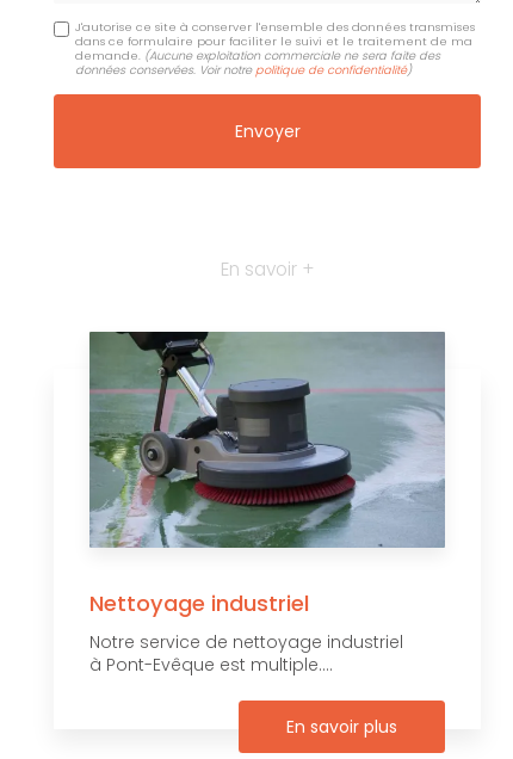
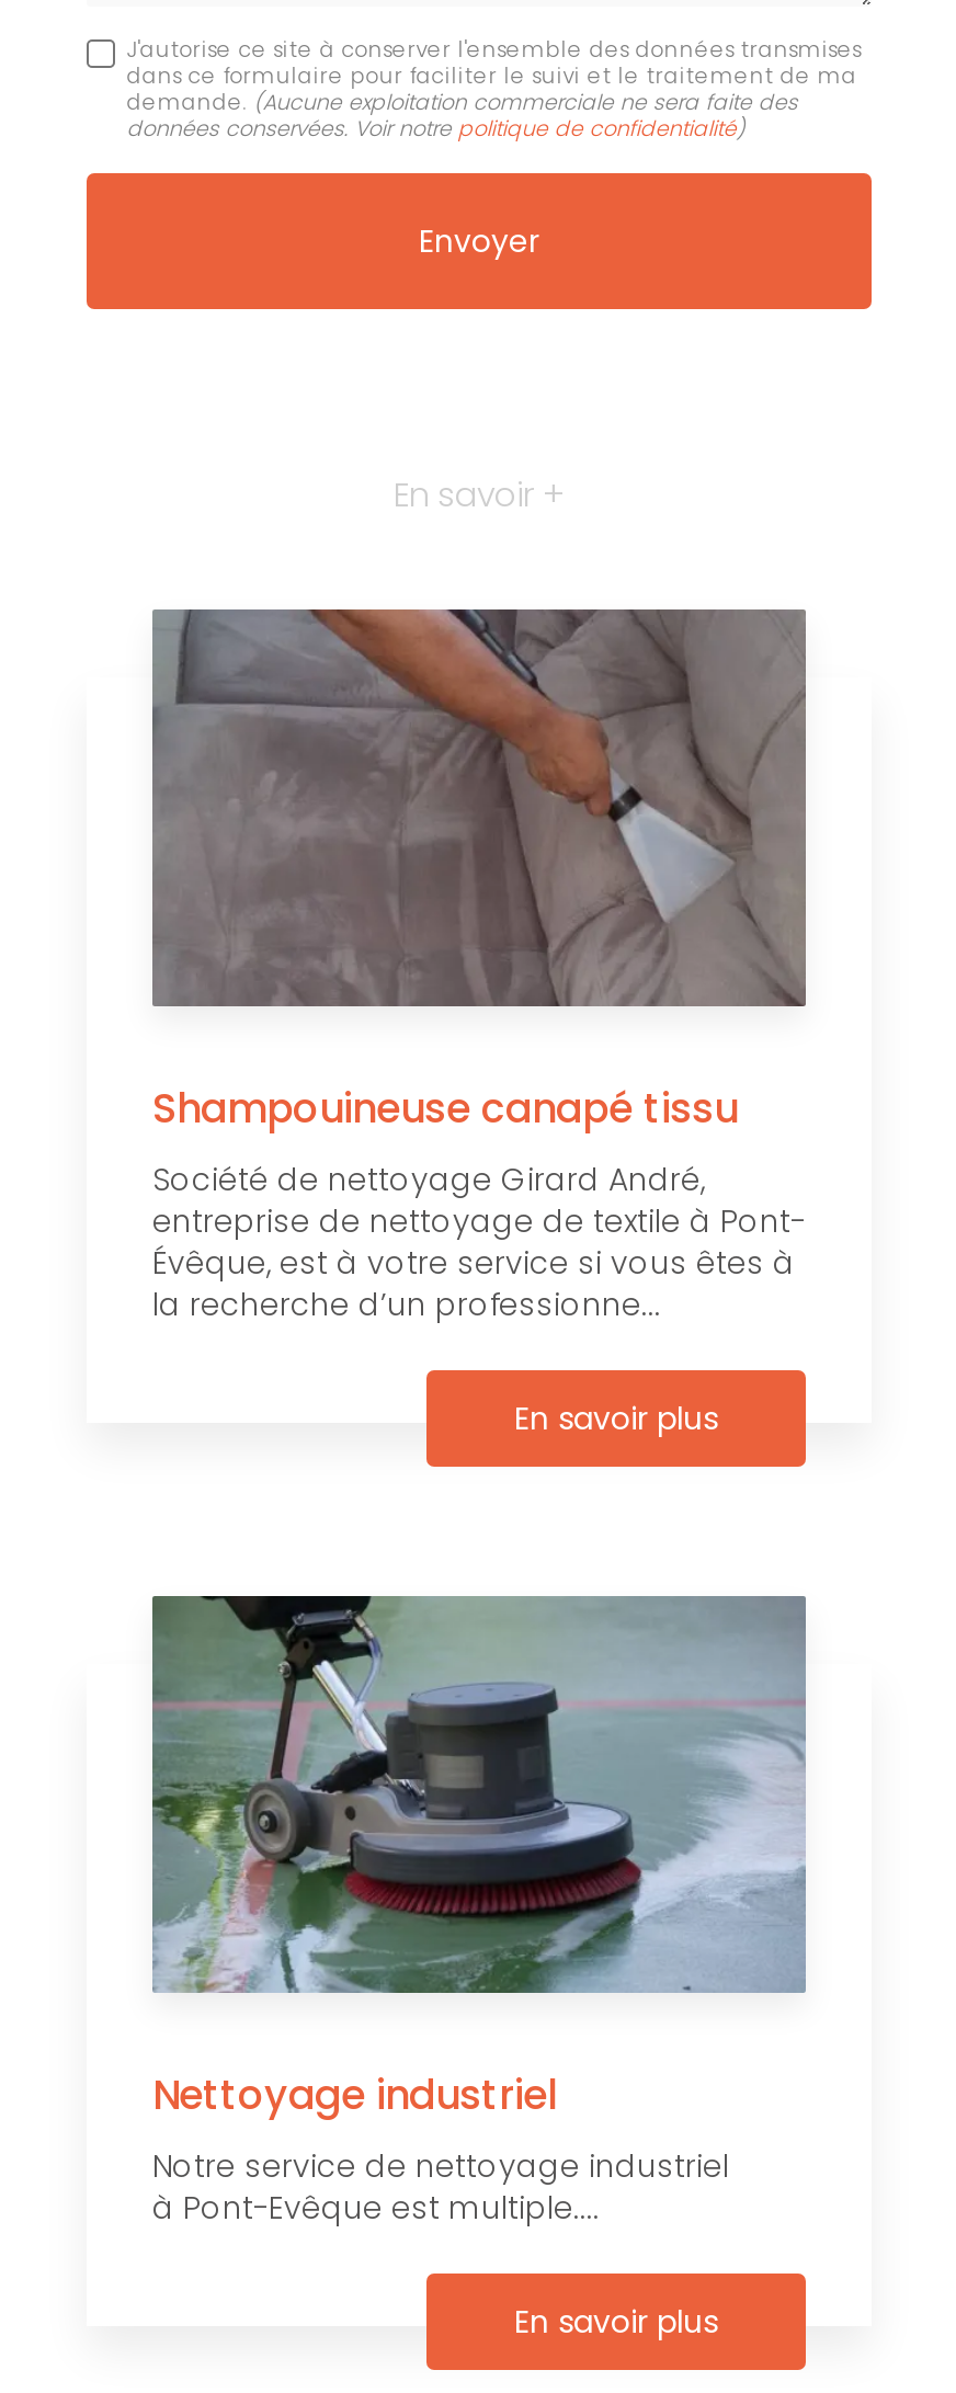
+ [image]
+ Shampouineuse canapé tissu
+ Société de nettoyage Girard André,
+ entreprise de nettoyage de textile à Pont-
+ Évêque, est à votre service si vous êtes à
+ la recherche d’un professionne...
+ En savoir plus
